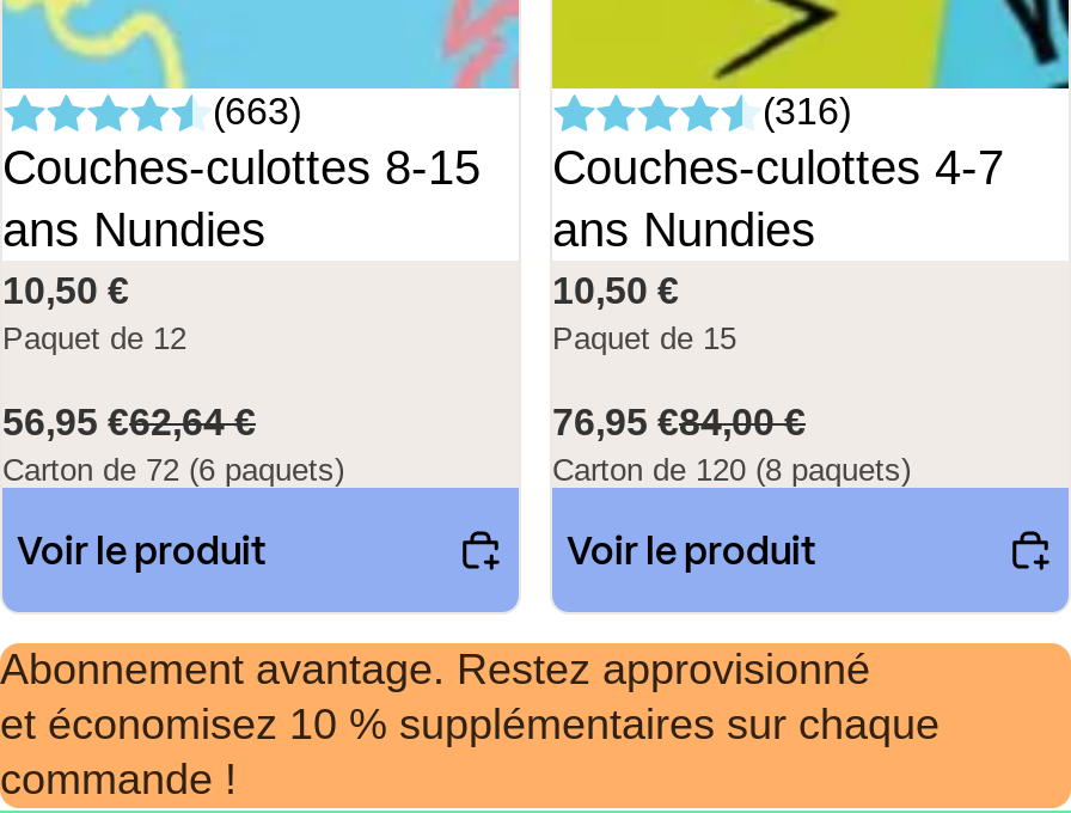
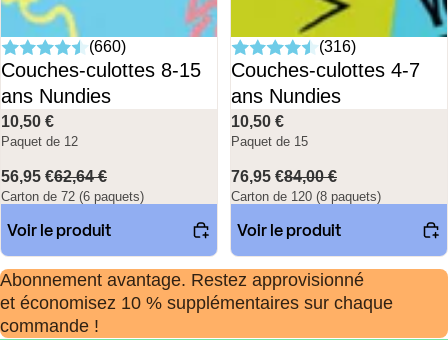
- (663)
+ (660)
